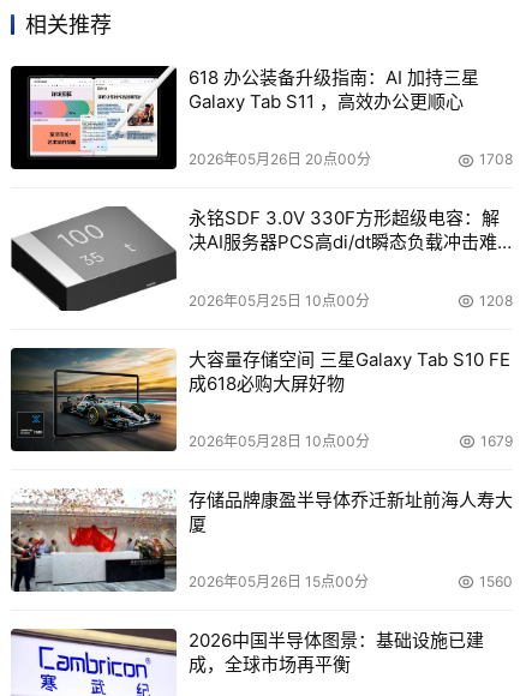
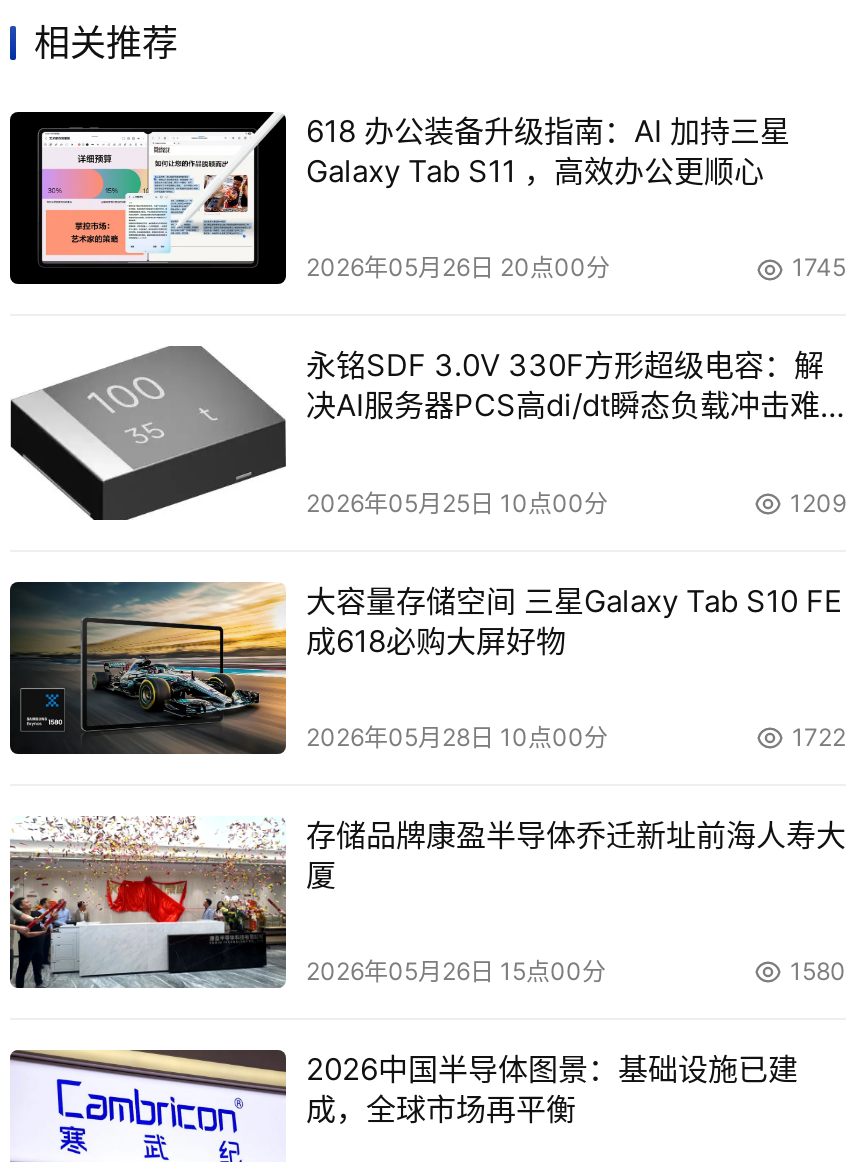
- 1708
+ 1745

- 1208
+ 1209

- 1679
+ 1722

- 1560
+ 1580
